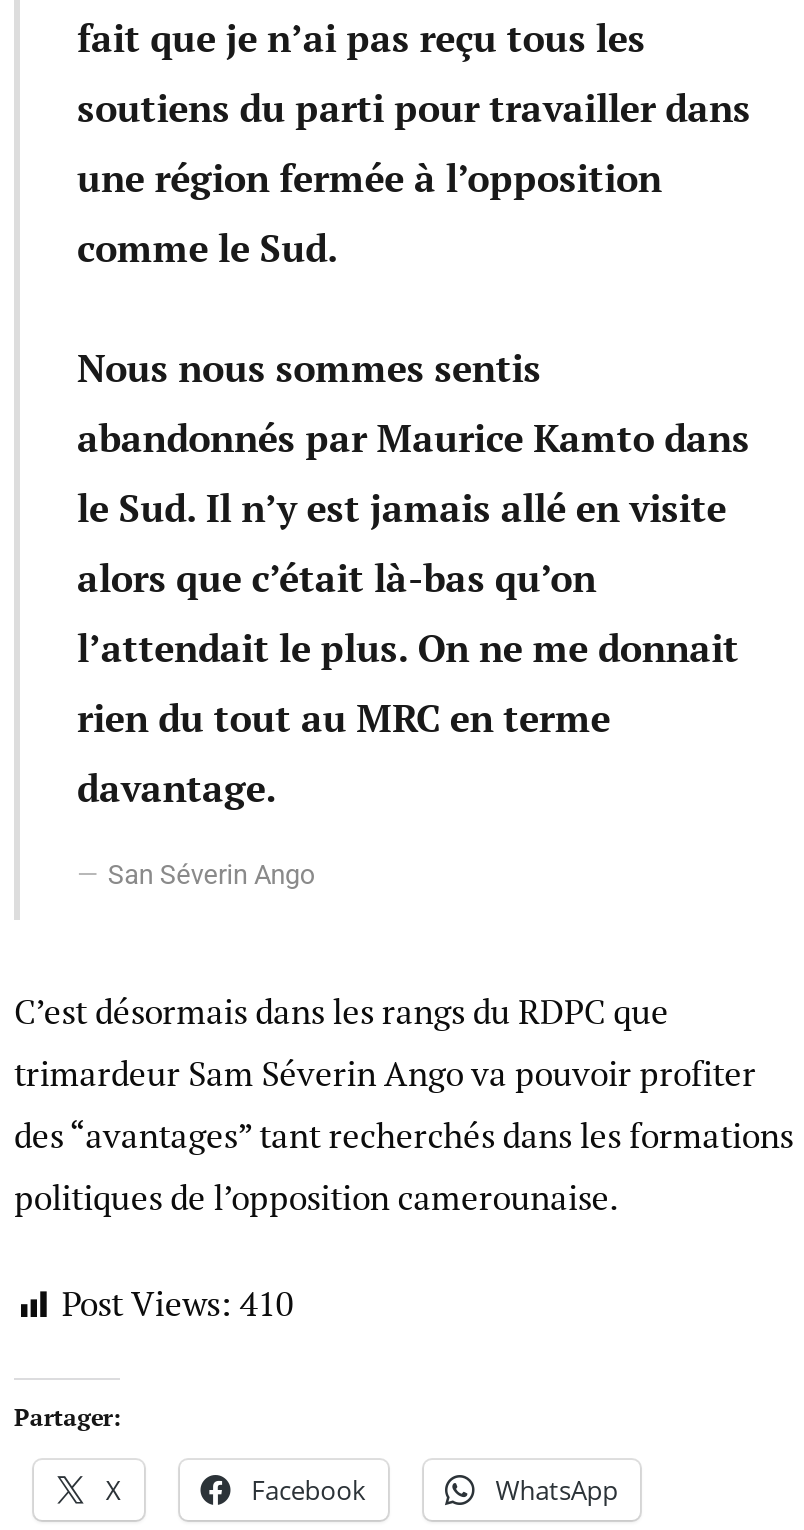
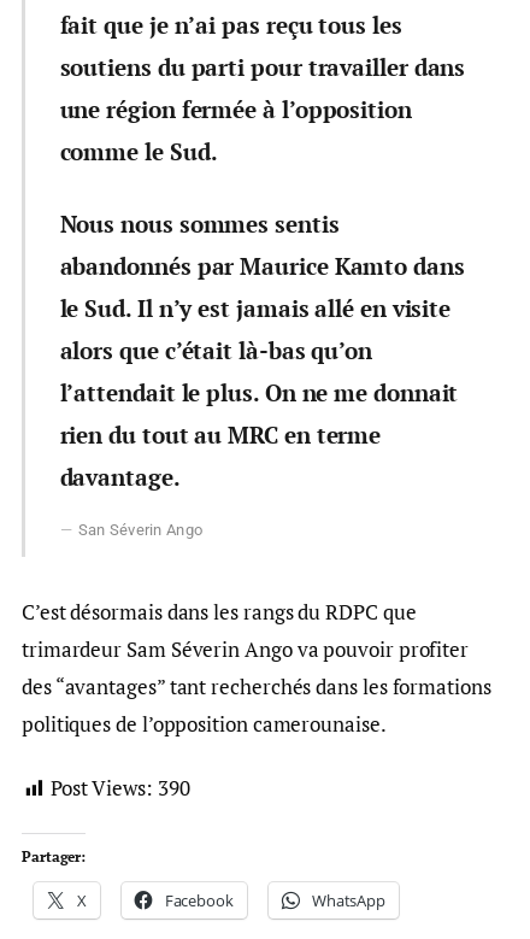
- Post Views: 410
+ Post Views: 390
